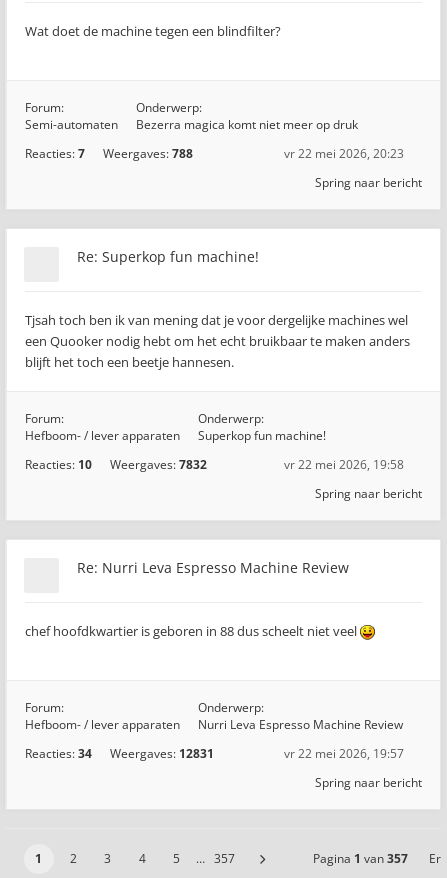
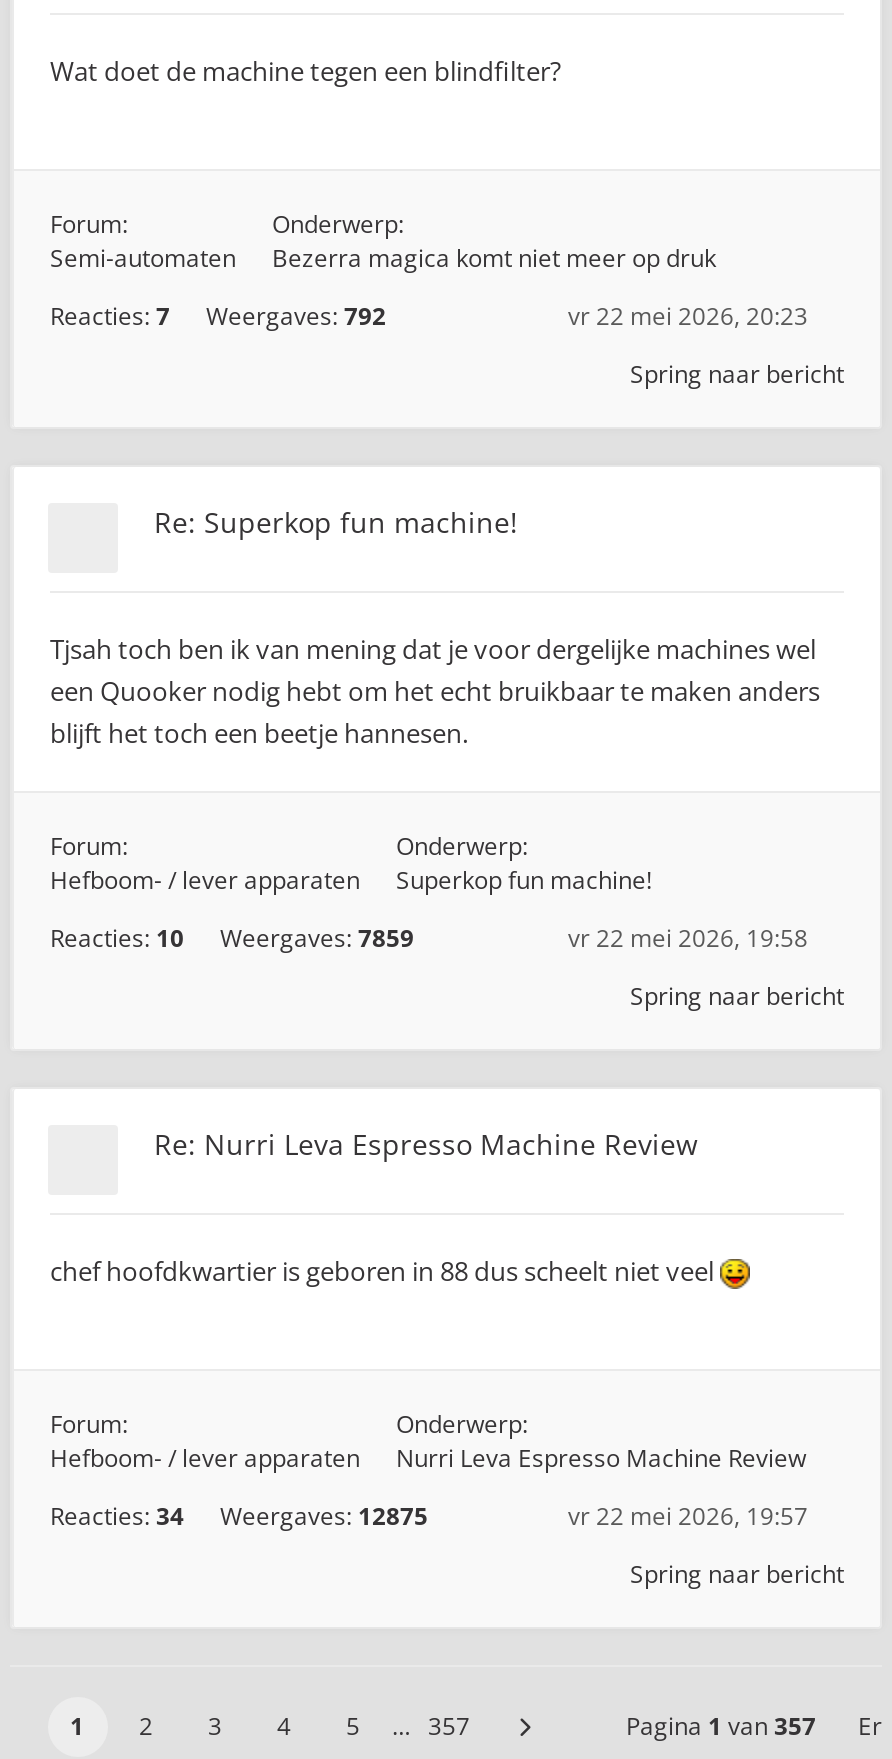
- Reacties: 7 Weergaves: 788
+ Reacties: 7 Weergaves: 792

- Reacties: 10 Weergaves: 7832
+ Reacties: 10 Weergaves: 7859

- Reacties: 34 Weergaves: 12831
+ Reacties: 34 Weergaves: 12875
